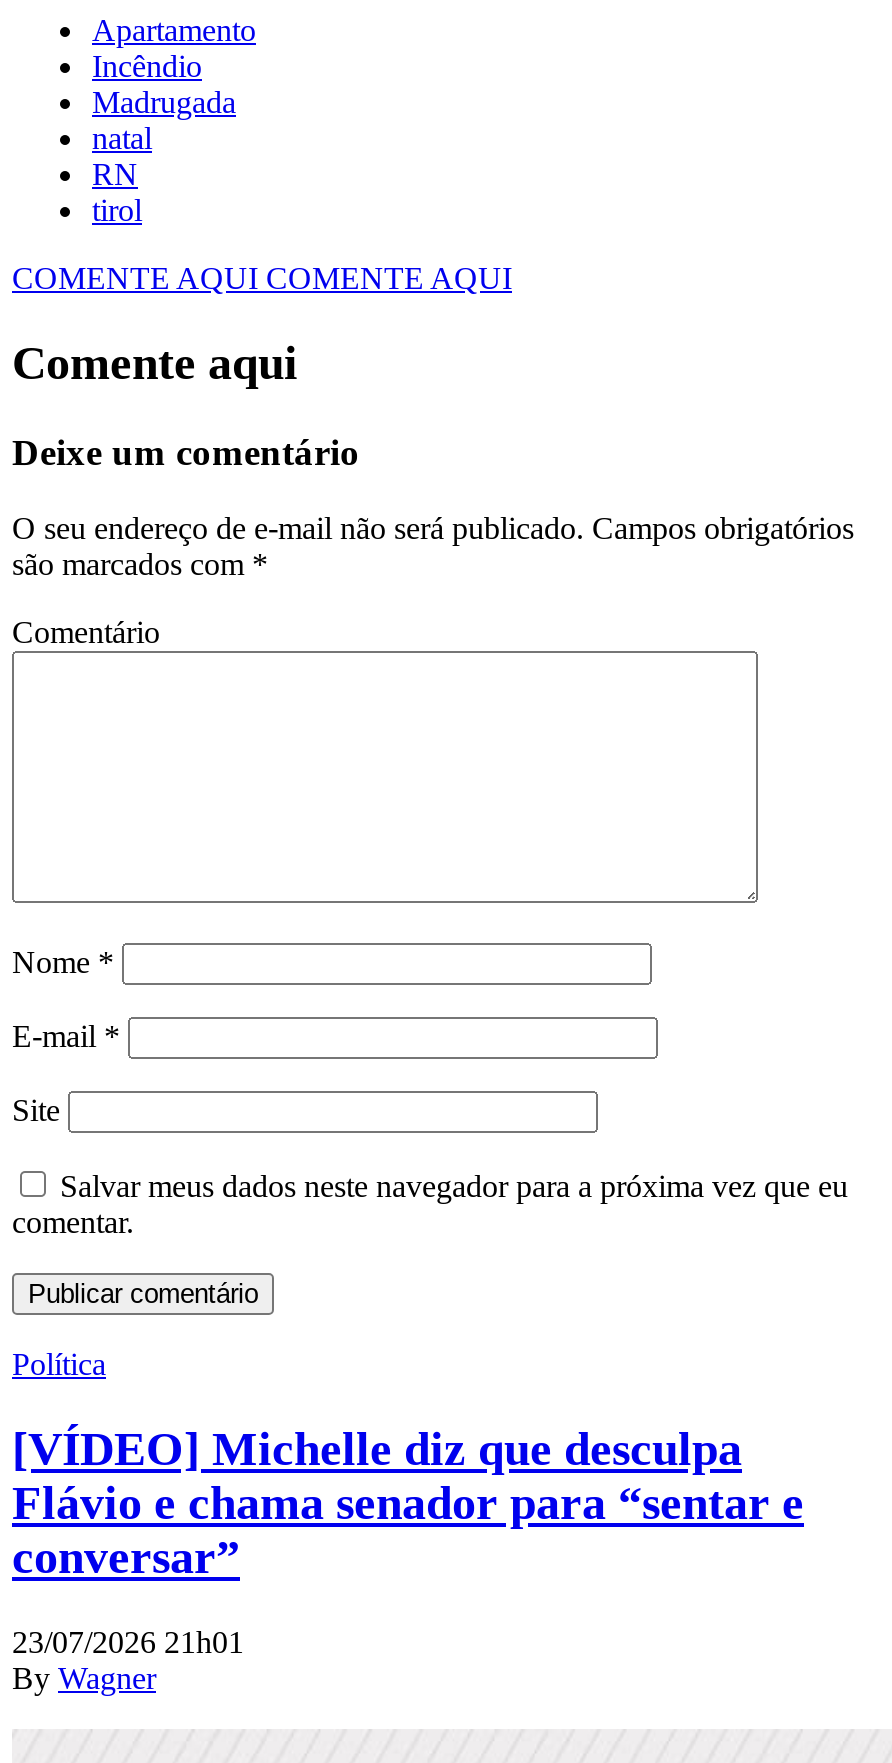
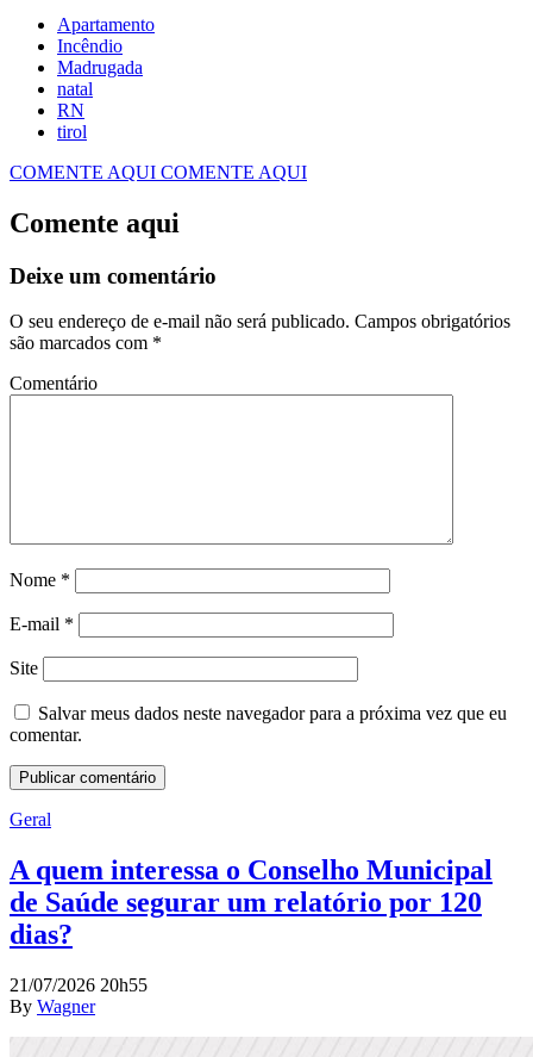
- Política
+ Geral

- [VÍDEO] Michelle diz que desculpa
- Flávio e chama senador para “sentar e
- conversar”
+ A quem interessa o Conselho Municipal
+ de Saúde segurar um relatório por 120
+ dias?

- 23/07/2026 21h01
+ 21/07/2026 20h55
